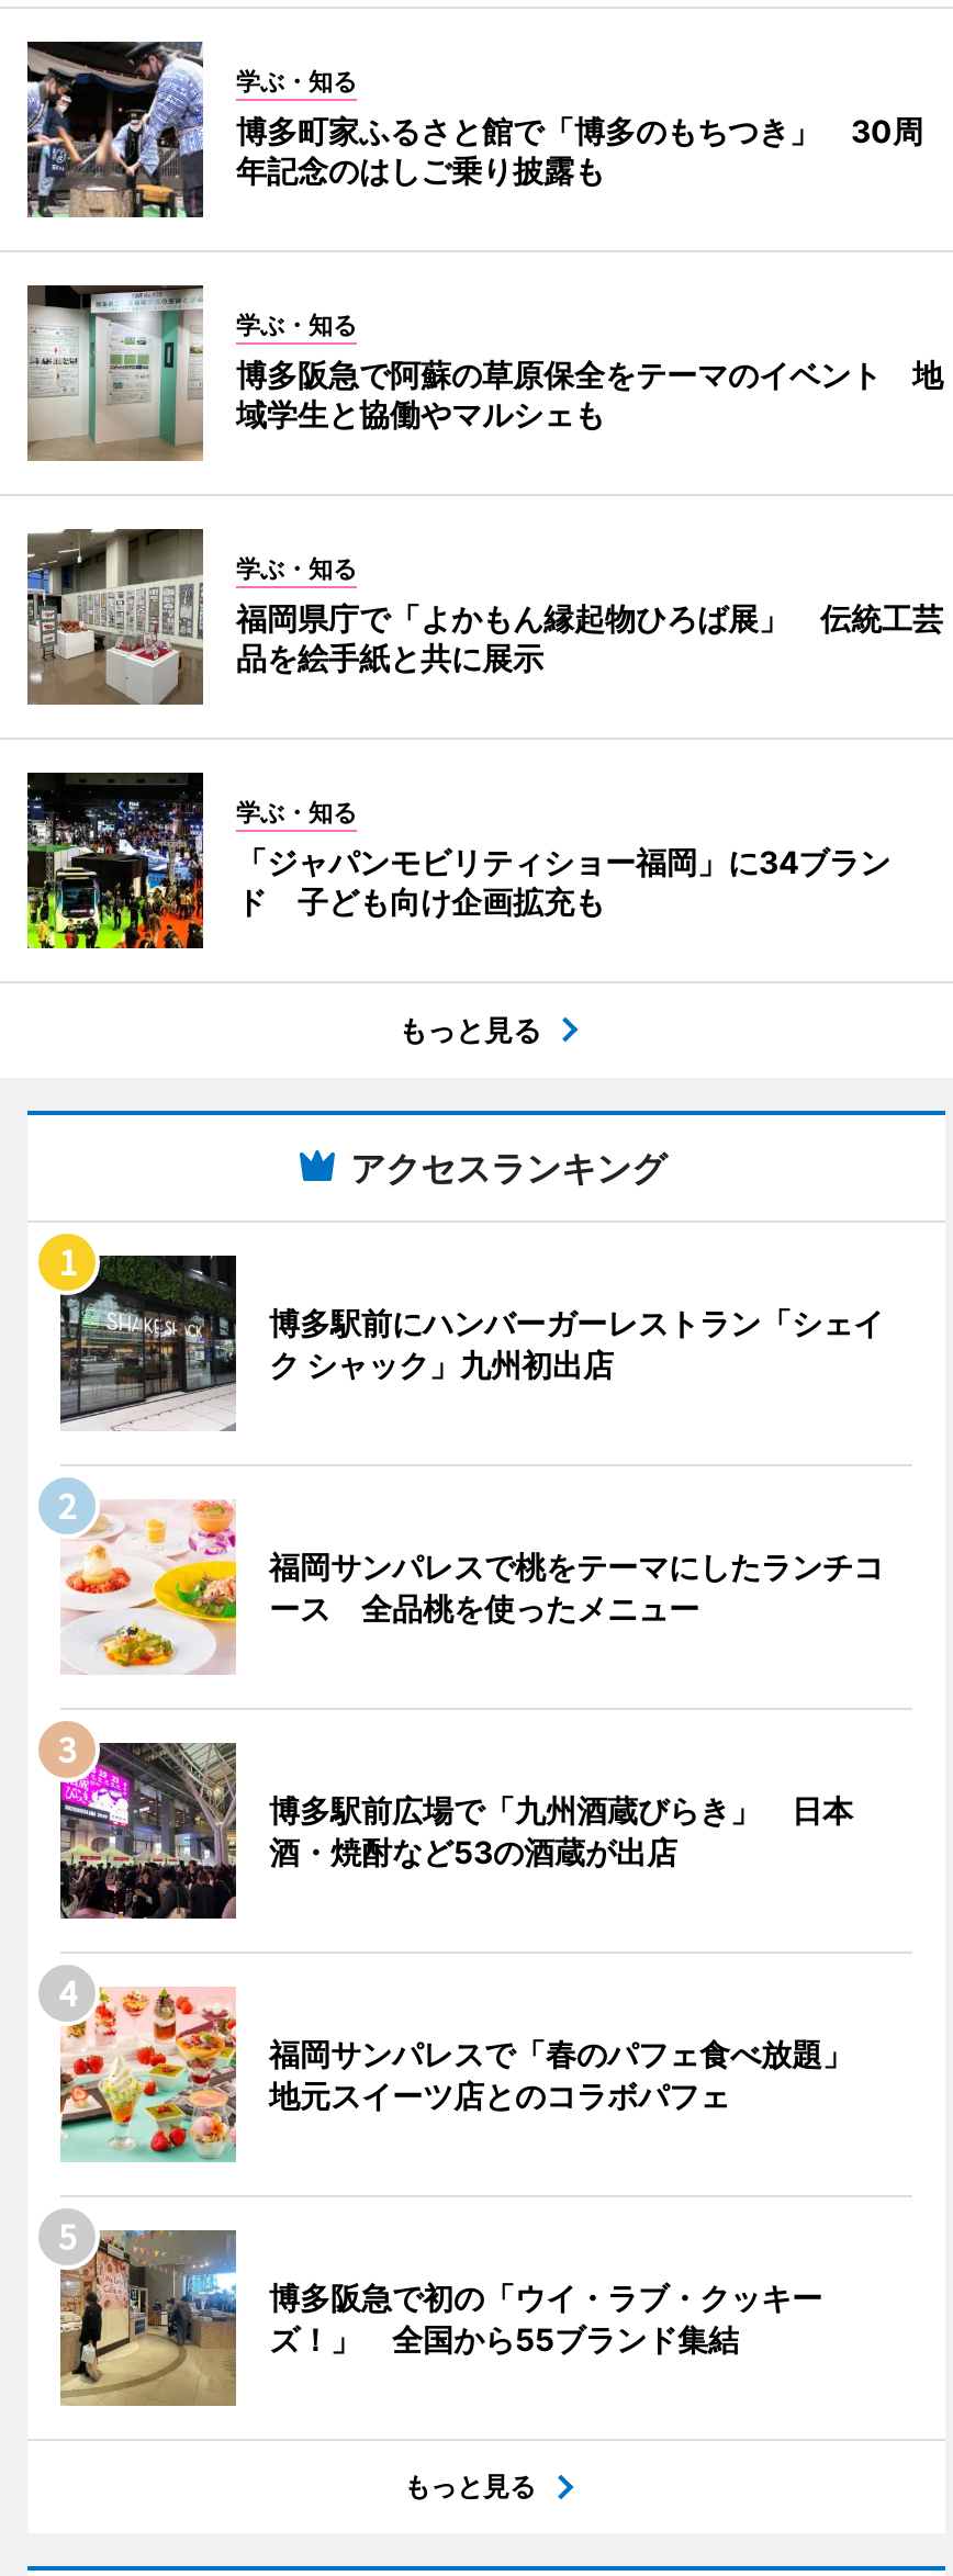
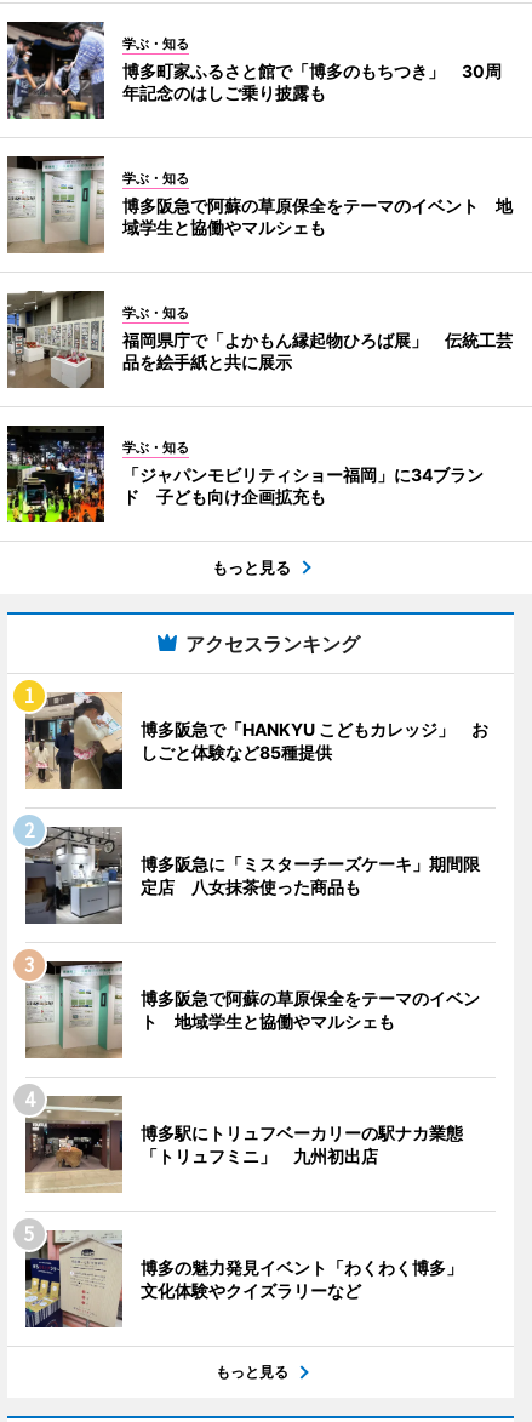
- [image]
- 博多駅前にハンバーガーレストラン「シェイ
- ク シャック」九州初出店
+ [image]
+ 博多阪急で「HANKYU こどもカレッジ」 お
+ しごと体験など85種提供

- [image]
- 福岡サンパレスで桃をテーマにしたランチコ
- ース 全品桃を使ったメニュー
+ [image]
+ 博多阪急に「ミスターチーズケーキ」期間限
+ 定店 八女抹茶使った商品も

- [image]
- 博多駅前広場で「九州酒蔵びらき」 日本
- 酒・焼酎など53の酒蔵が出店
+ [image]
+ 博多阪急で阿蘇の草原保全をテーマのイベン
+ ト 地域学生と協働やマルシェも

- [image]
- 福岡サンパレスで「春のパフェ食べ放題」
- 地元スイーツ店とのコラボパフェ
+ [image]
+ 博多駅にトリュフベーカリーの駅ナカ業態
+ 「トリュフミニ」 九州初出店

- [image]
- 博多阪急で初の「ウイ・ラブ・クッキー
- ズ！」 全国から55ブランド集結
+ [image]
+ 博多の魅力発見イベント「わくわく博多」
+ 文化体験やクイズラリーなど
